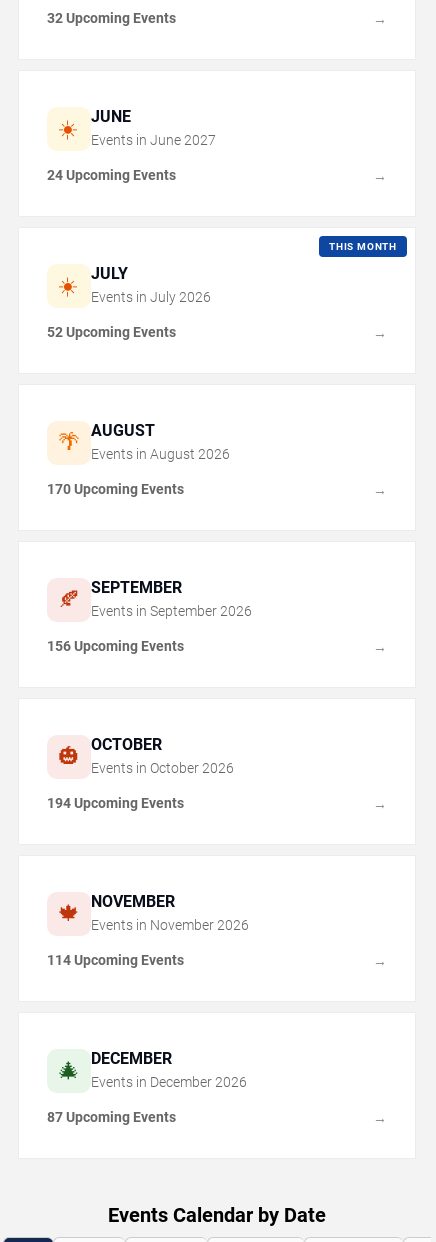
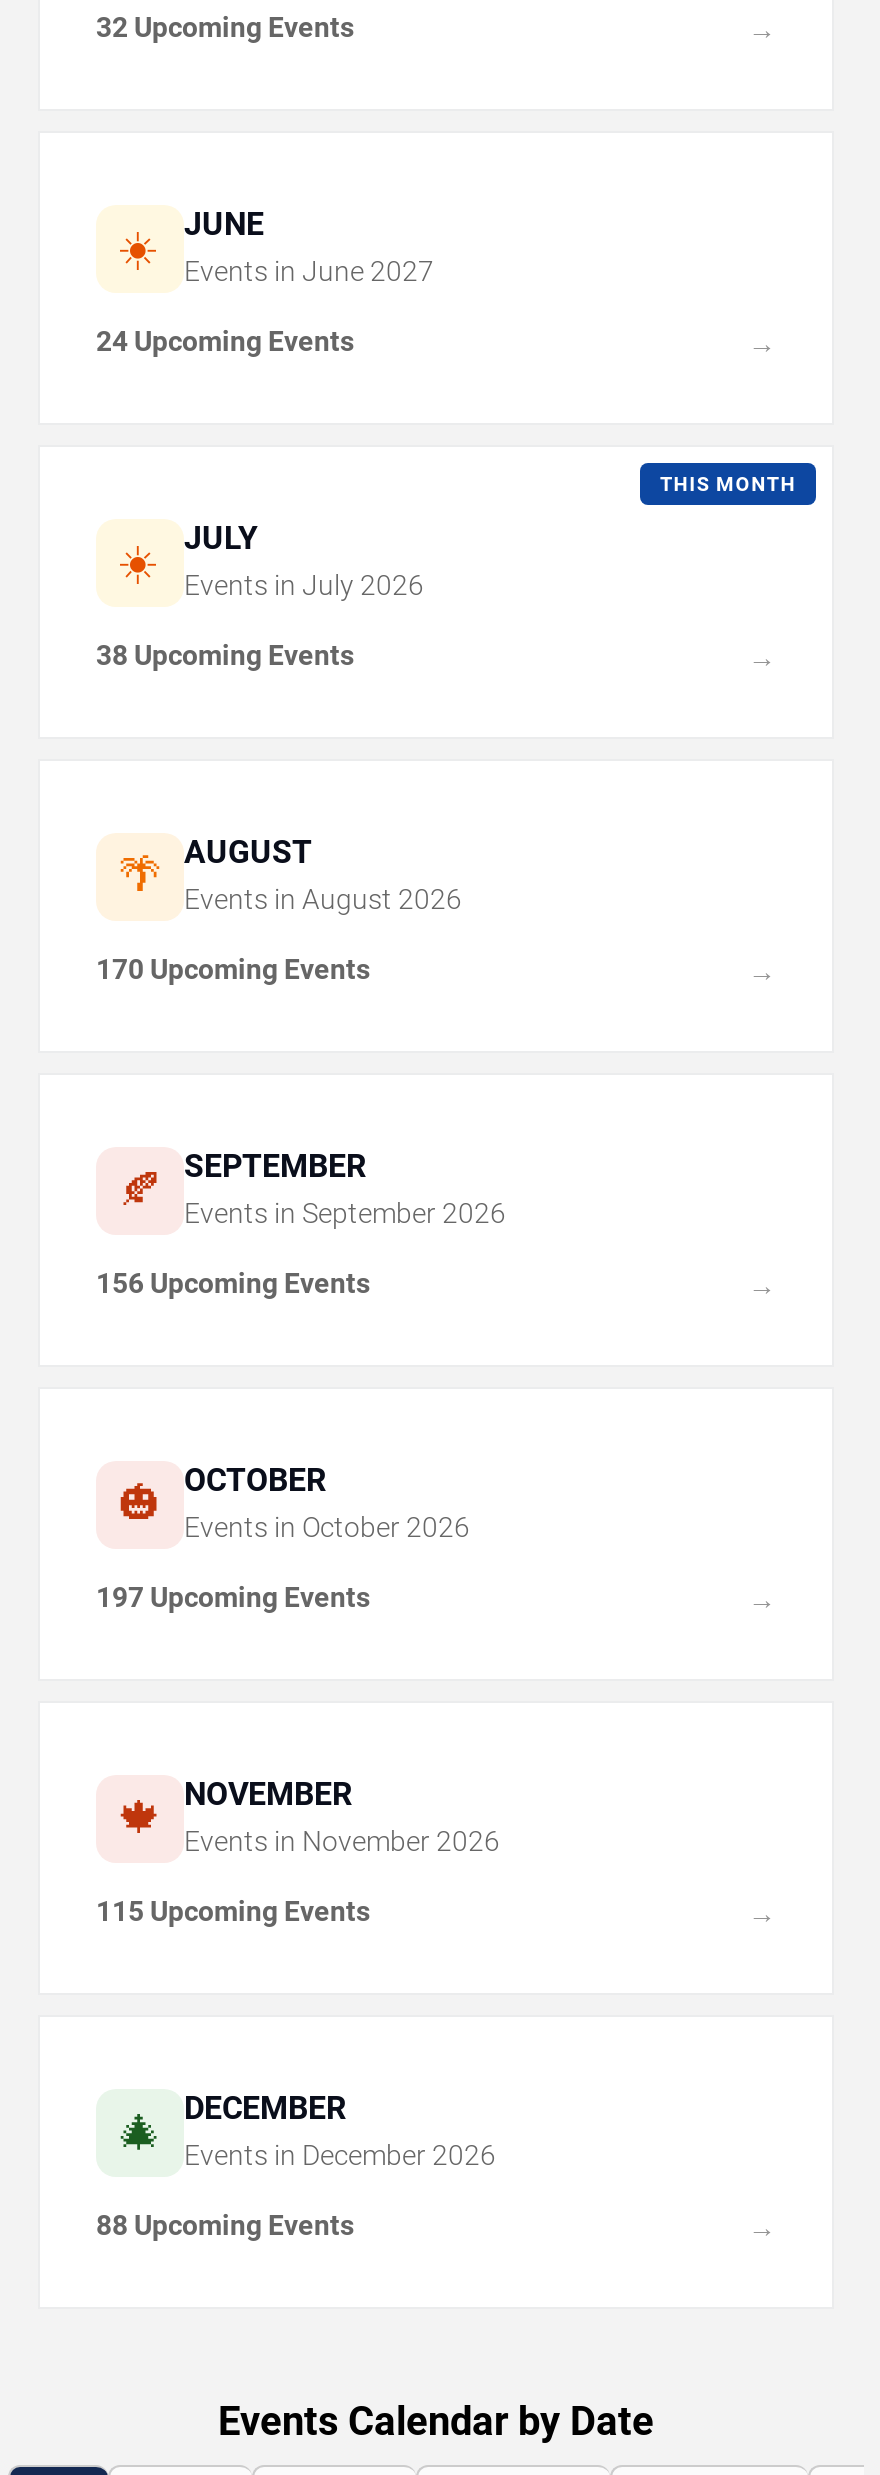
- 52 Upcoming Events
+ 38 Upcoming Events

- 194 Upcoming Events
+ 197 Upcoming Events

- 114 Upcoming Events
+ 115 Upcoming Events

- 87 Upcoming Events
+ 88 Upcoming Events
